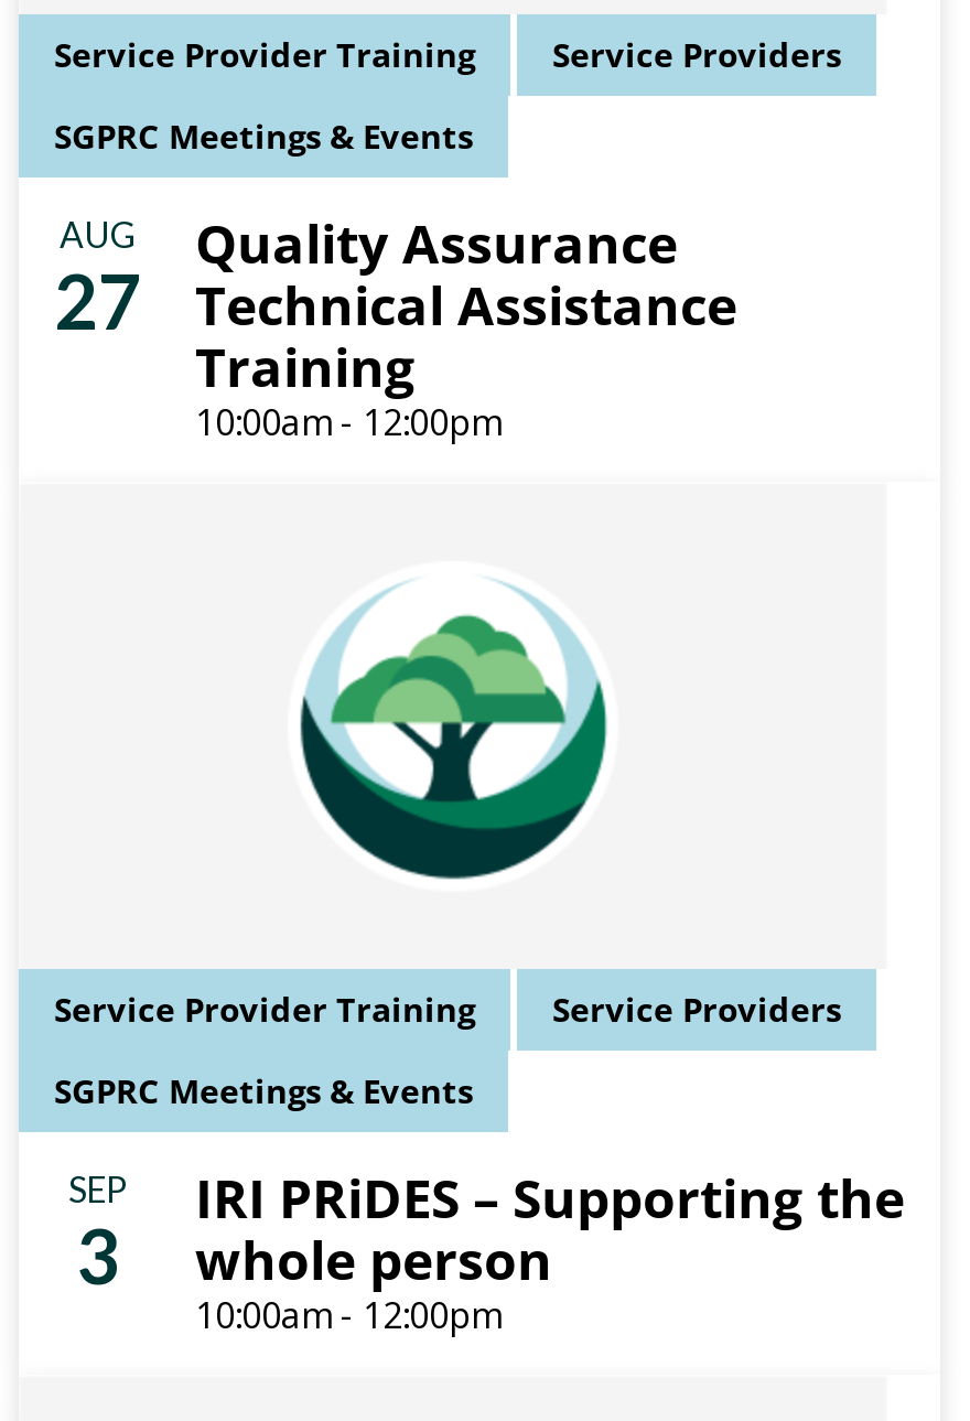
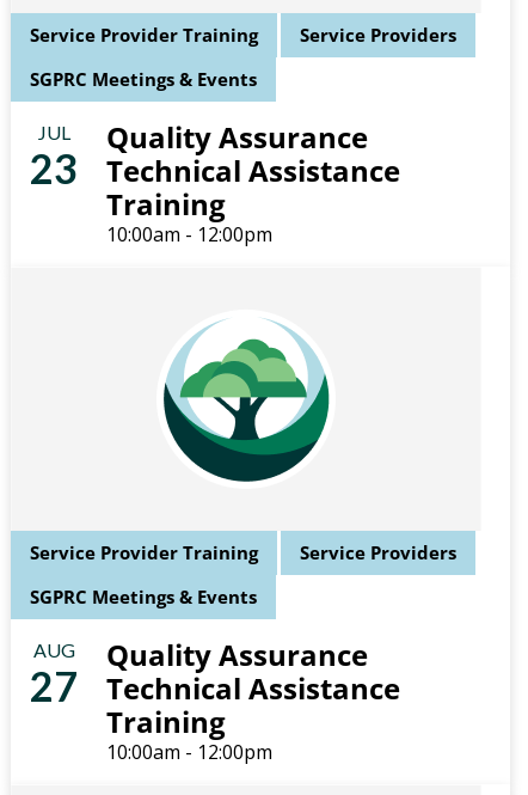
- AUG
- 27
+ JUL
+ 23

- SEP
- 3
+ AUG
+ 27

- IRI PRiDES – Supporting the
- whole person
+ Quality Assurance
+ Technical Assistance
+ Training
